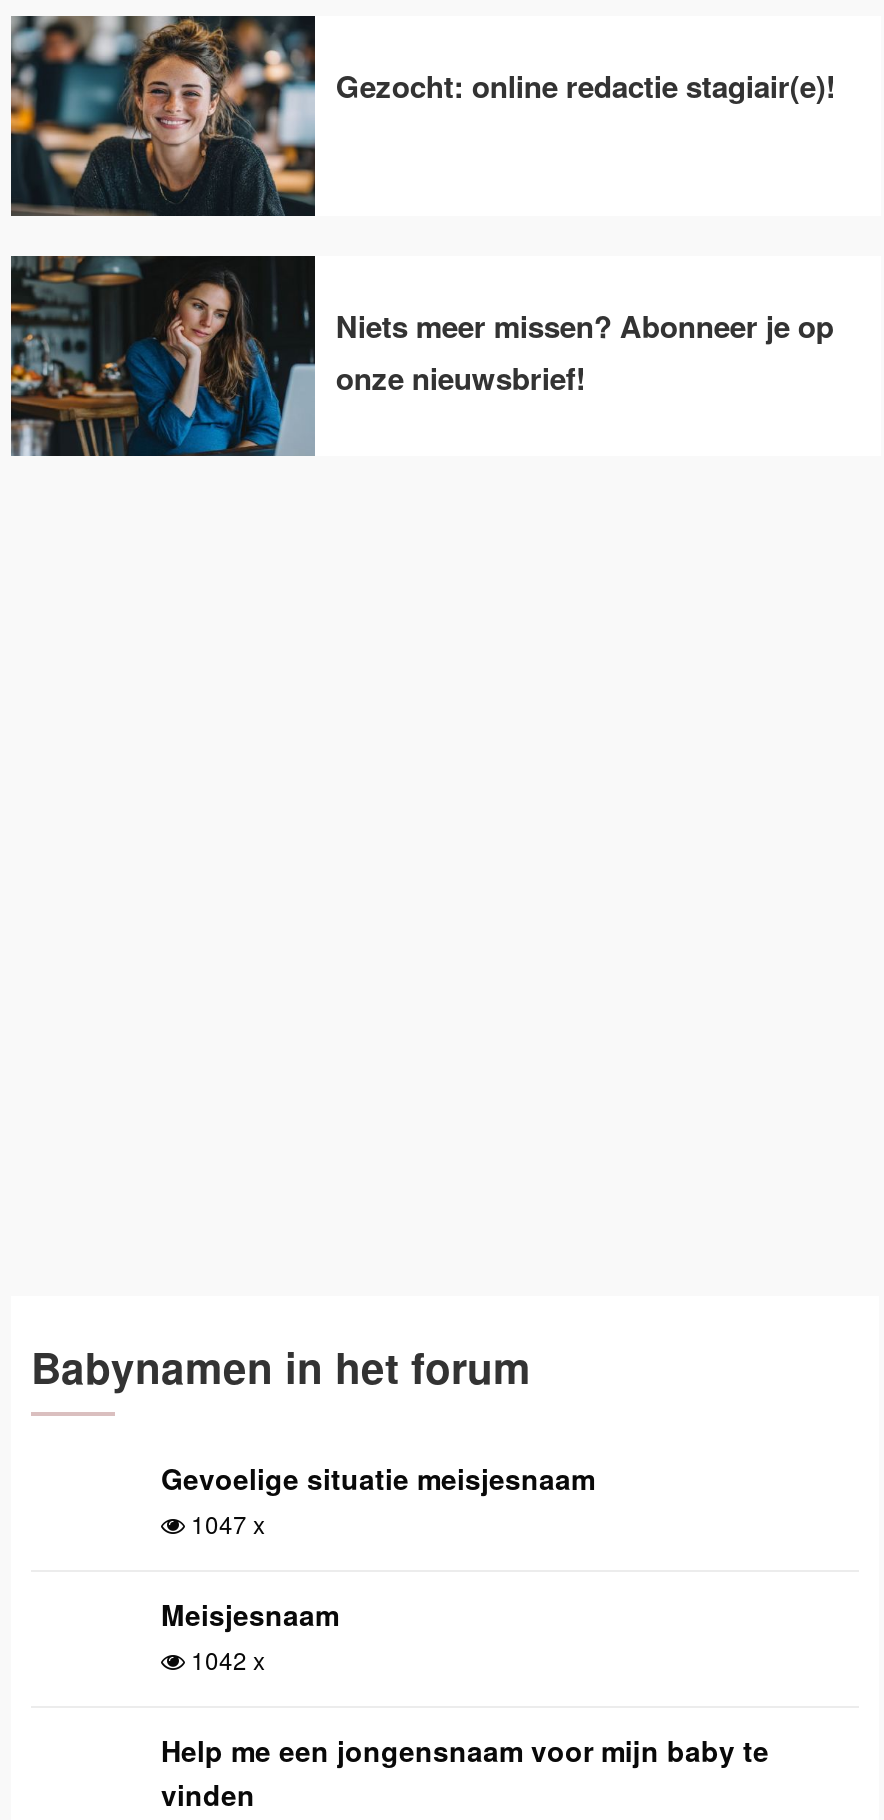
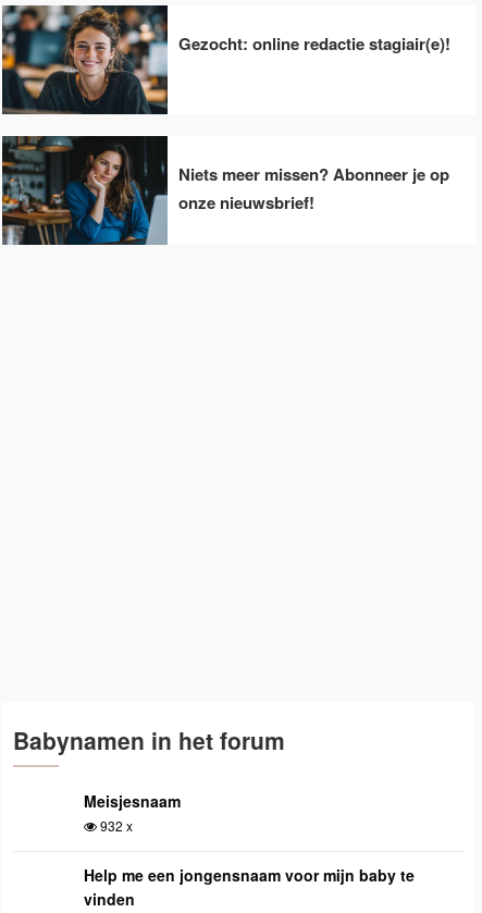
- Gevoelige situatie meisjesnaam
- 1047 x

- 1042 x
+ 932 x
